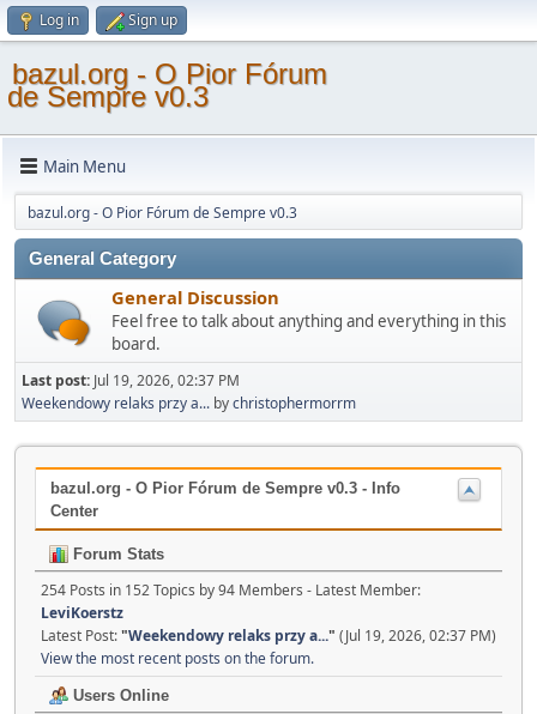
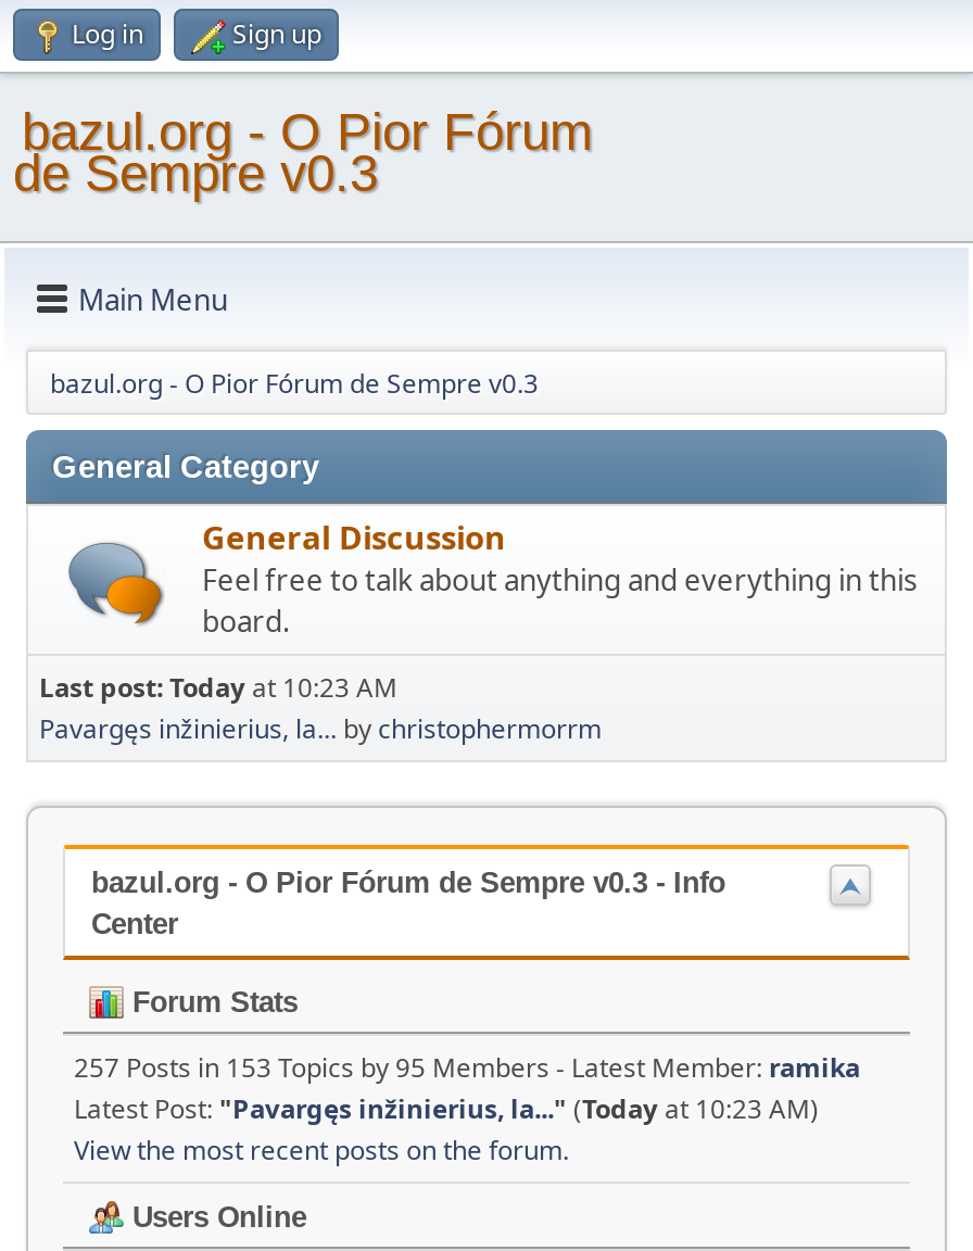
- Last post: Jul 19, 2026, 02:37 PM
- Weekendowy relaks przy a... by christophermorrm
+ Last post: Today at 10:23 AM
+ Pavargęs inžinierius, la... by christophermorrm

- 254 Posts in 152 Topics by 94 Members - Latest Member:
- LeviKoerstz
- Latest Post: "Weekendowy relaks przy a..." (Jul 19, 2026, 02:37 PM)
+ 257 Posts in 153 Topics by 95 Members - Latest Member: ramika
+ Latest Post: "Pavargęs inžinierius, la..." (Today at 10:23 AM)
